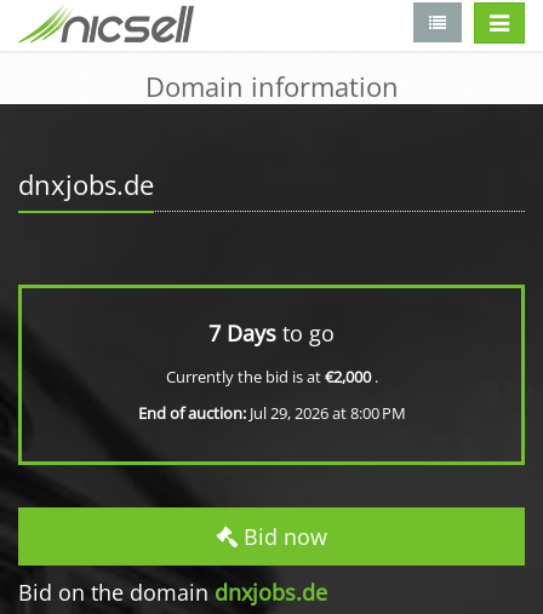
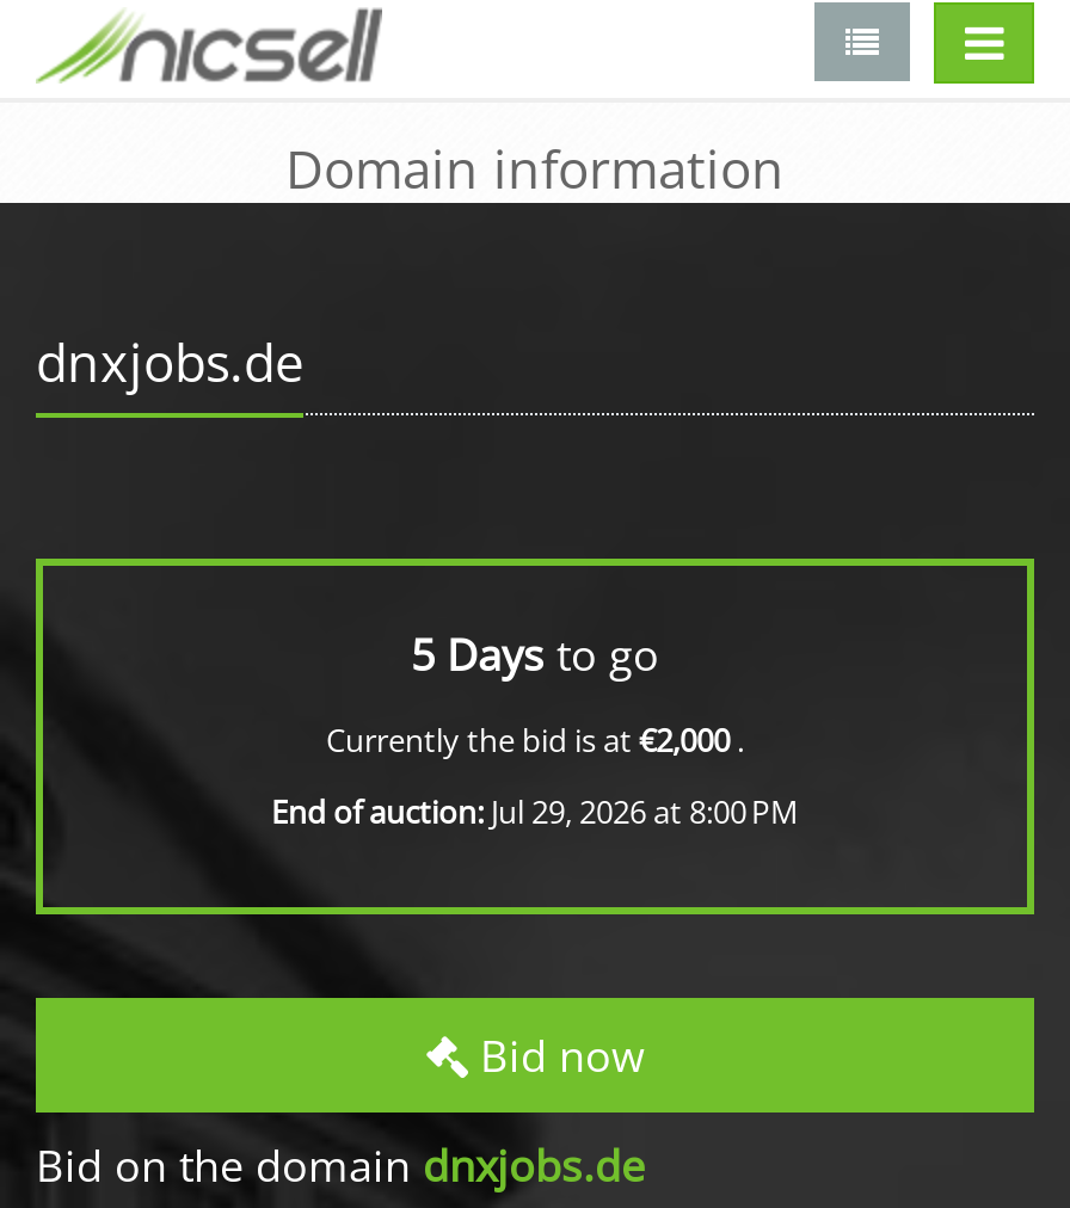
- 7 Days to go
+ 5 Days to go
